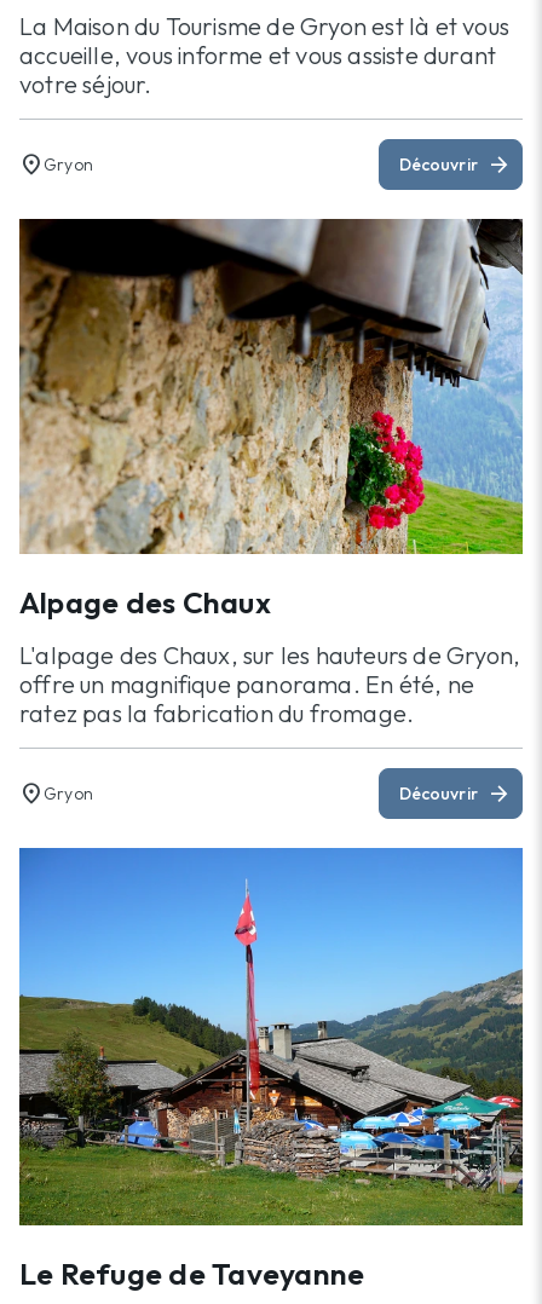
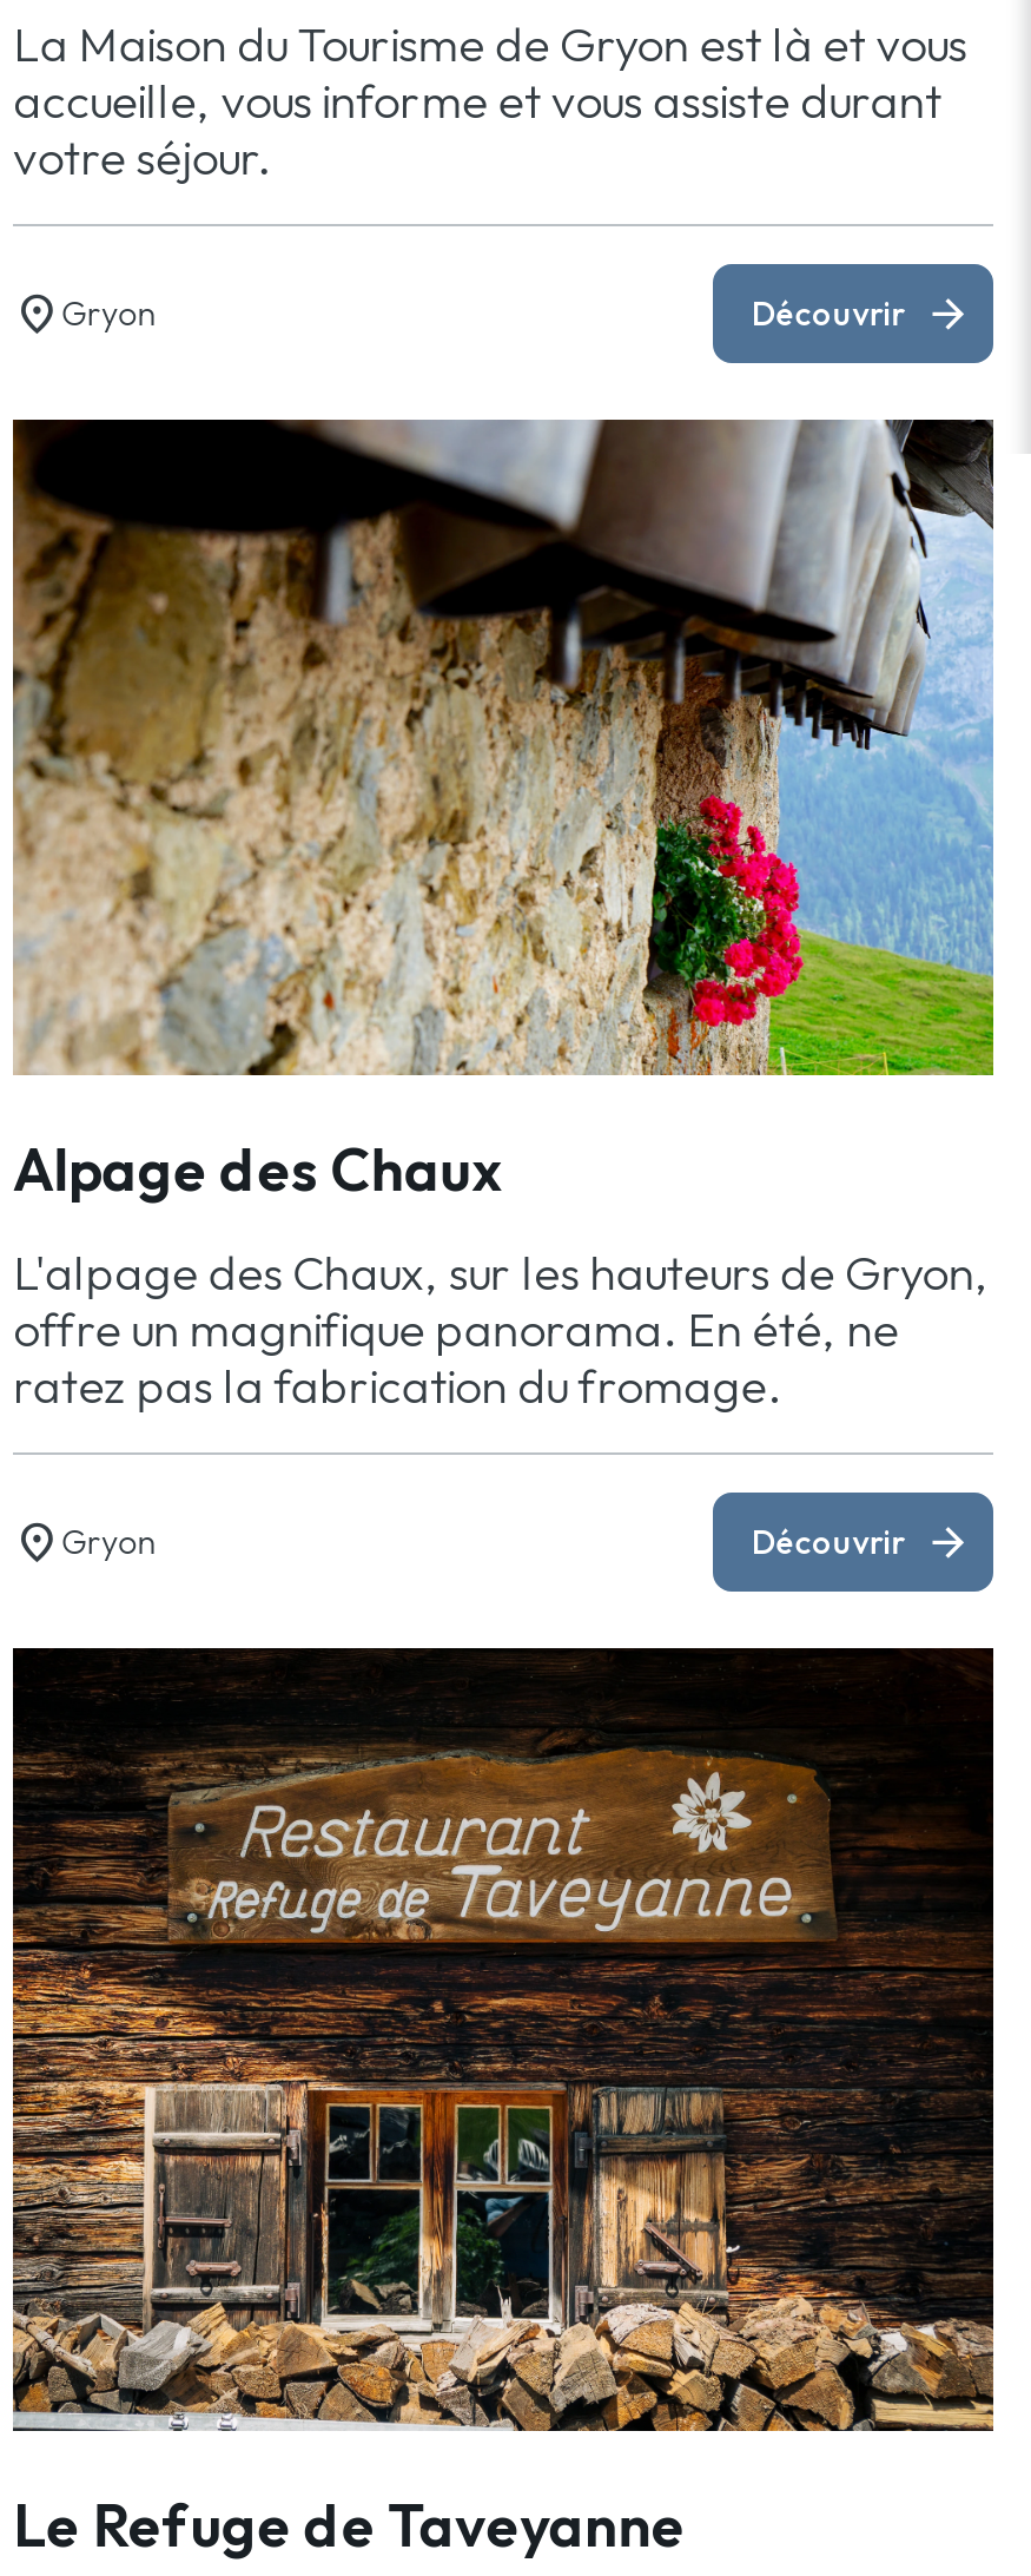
- [image]
+ [image]
